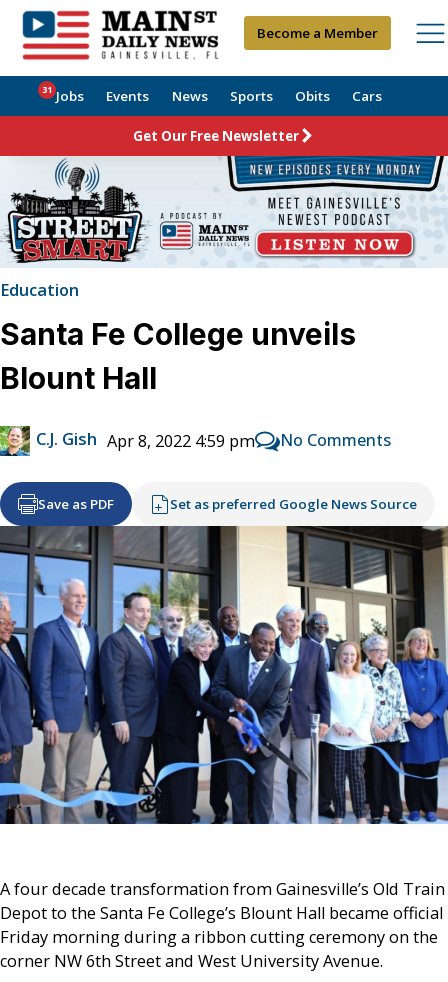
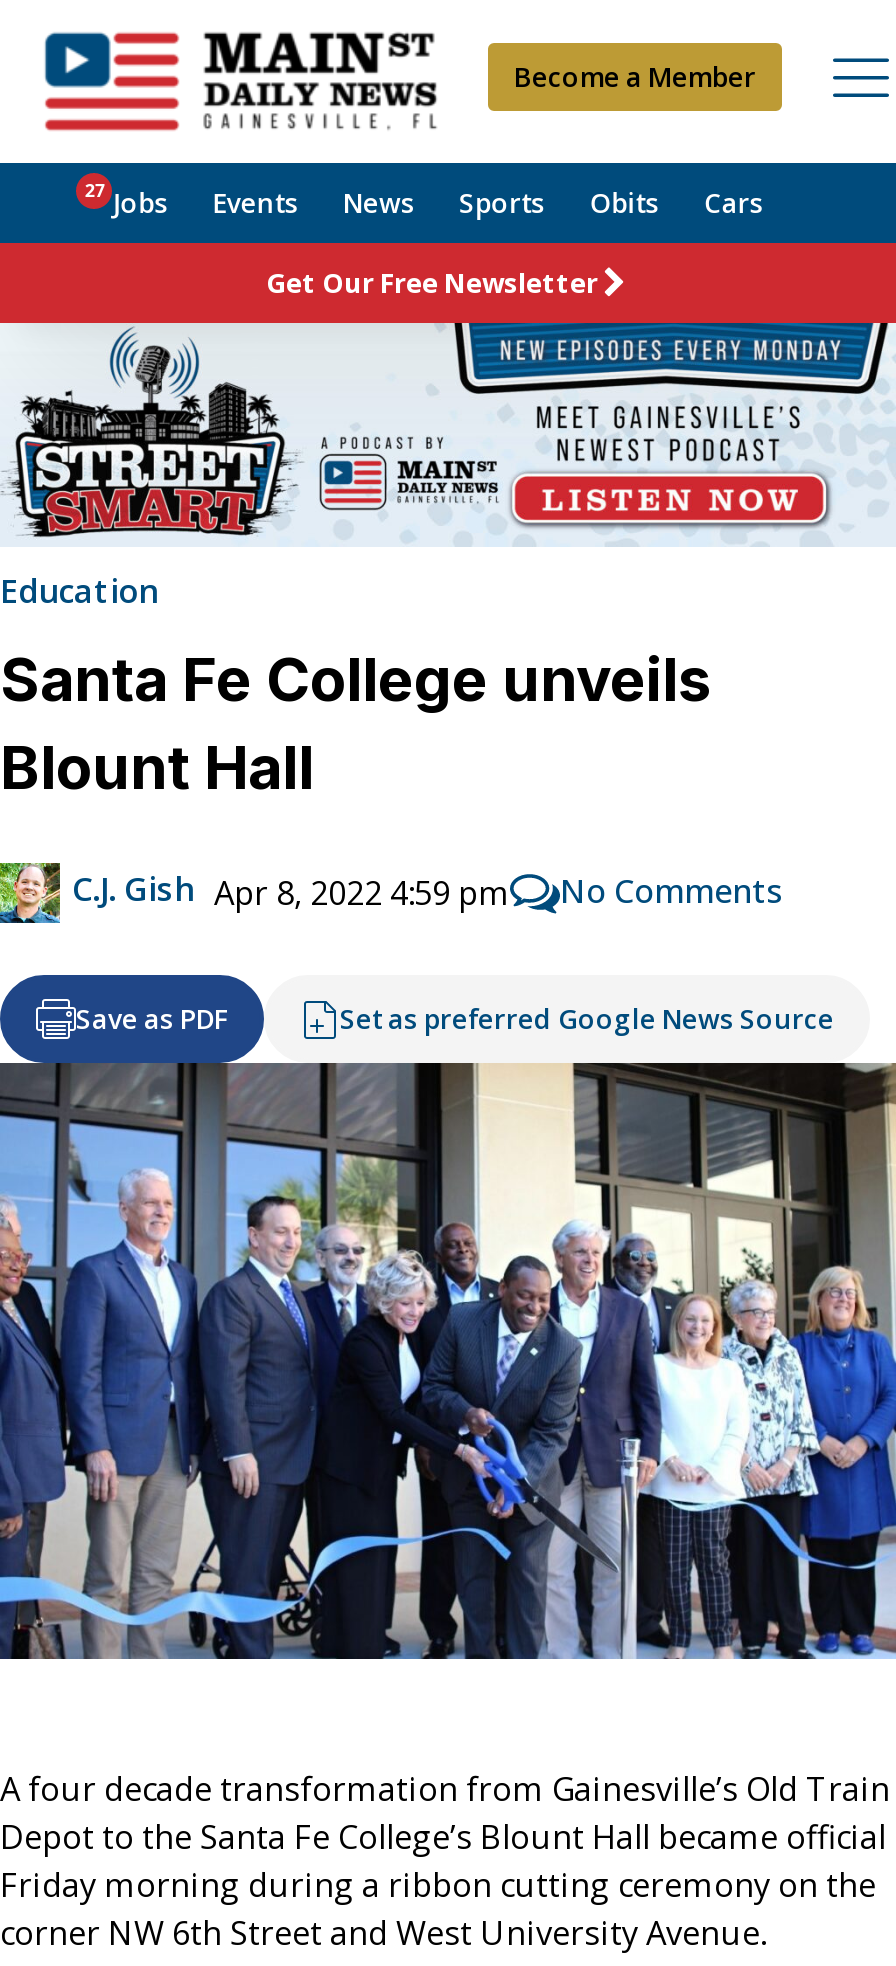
- 31 Jobs Events News Sports Obits Cars
+ 27 Jobs Events News Sports Obits Cars
